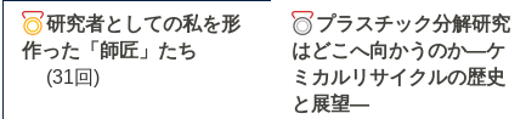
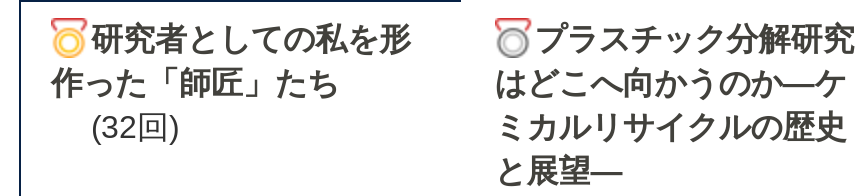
- (31回)
+ (32回)
